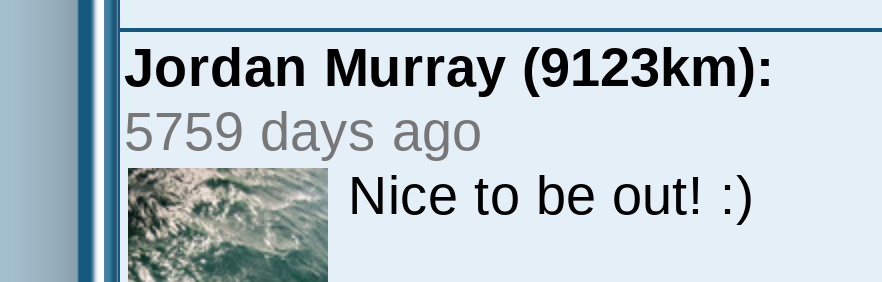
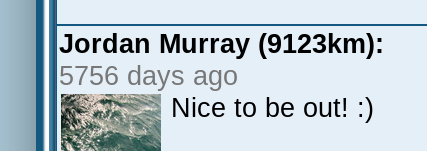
- 5759 days ago
+ 5756 days ago
